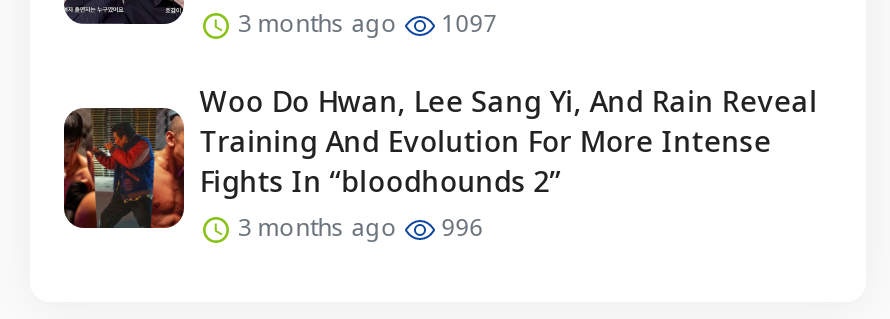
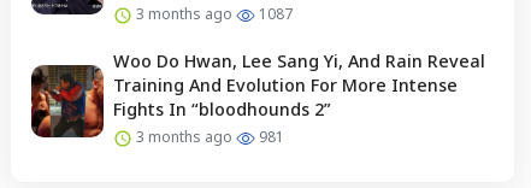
- 3 months ago 1097
+ 3 months ago 1087

- 3 months ago 996
+ 3 months ago 981
